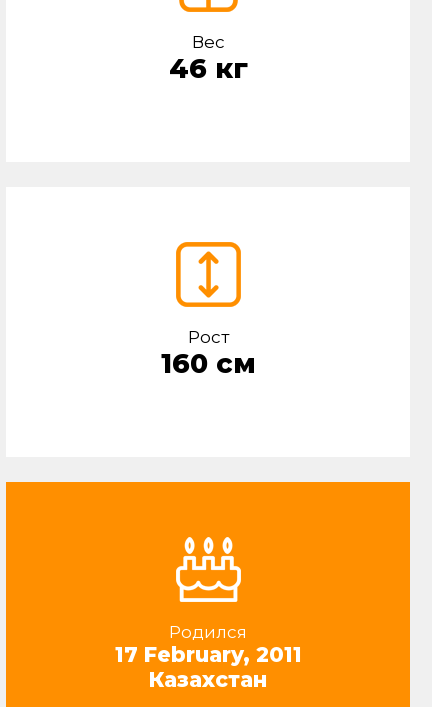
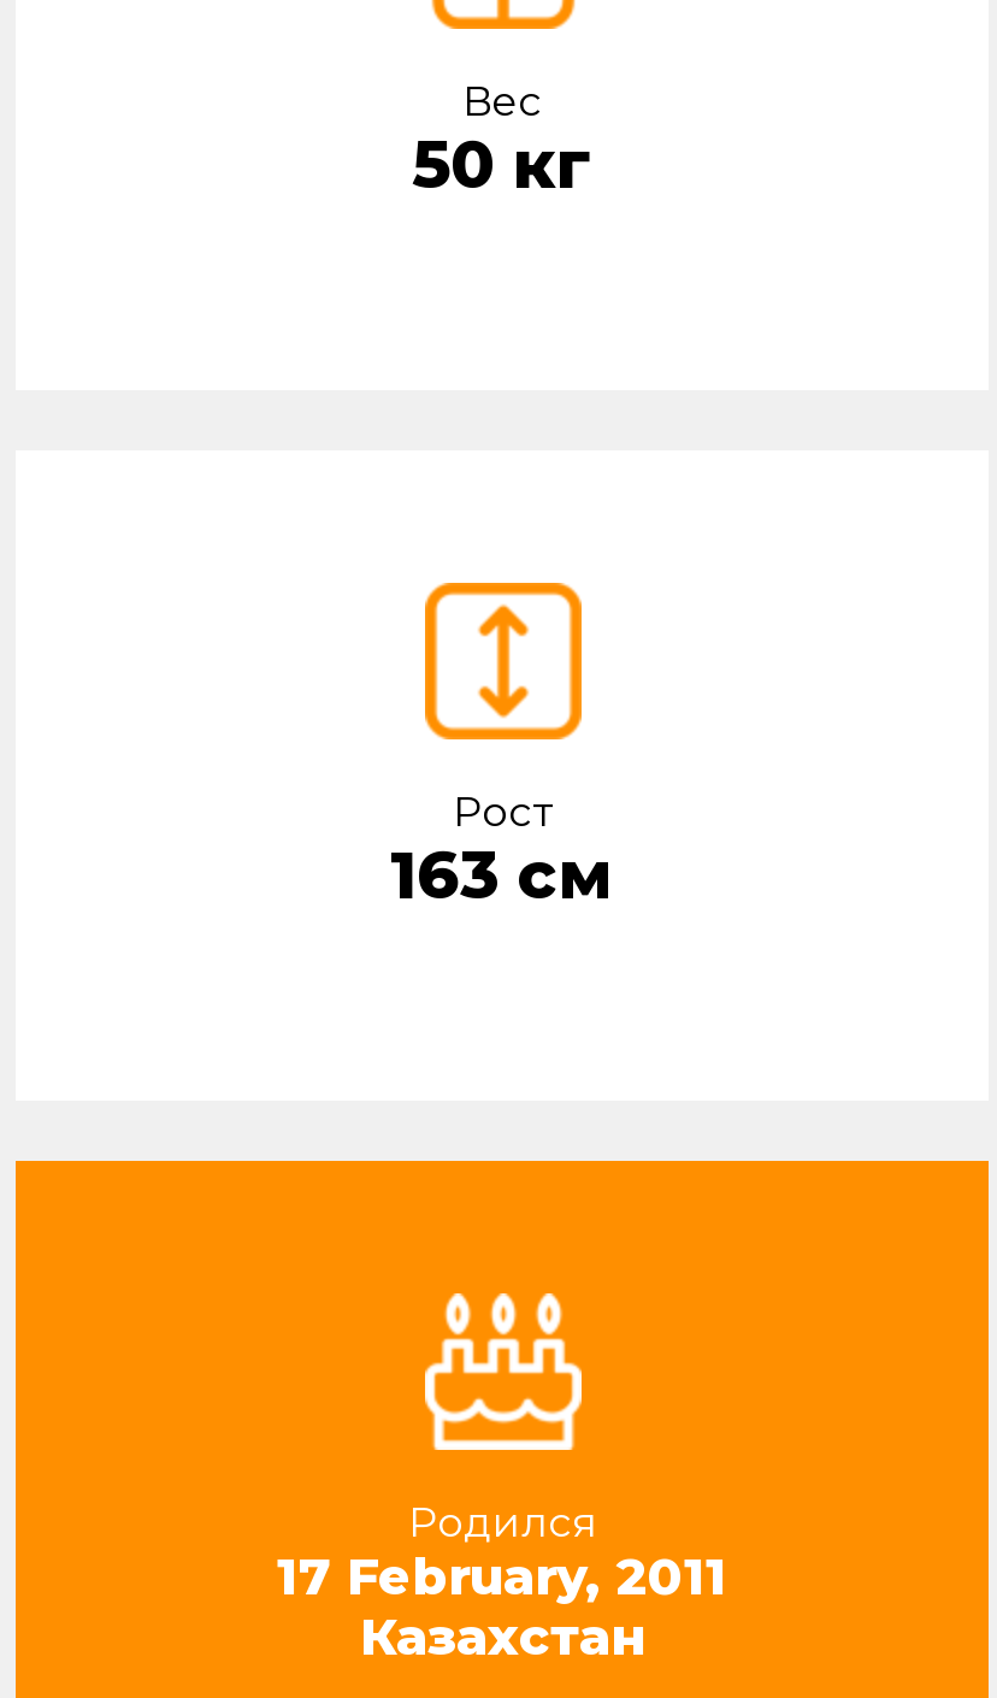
- 46 кг
+ 50 кг

- 160 см
+ 163 см
